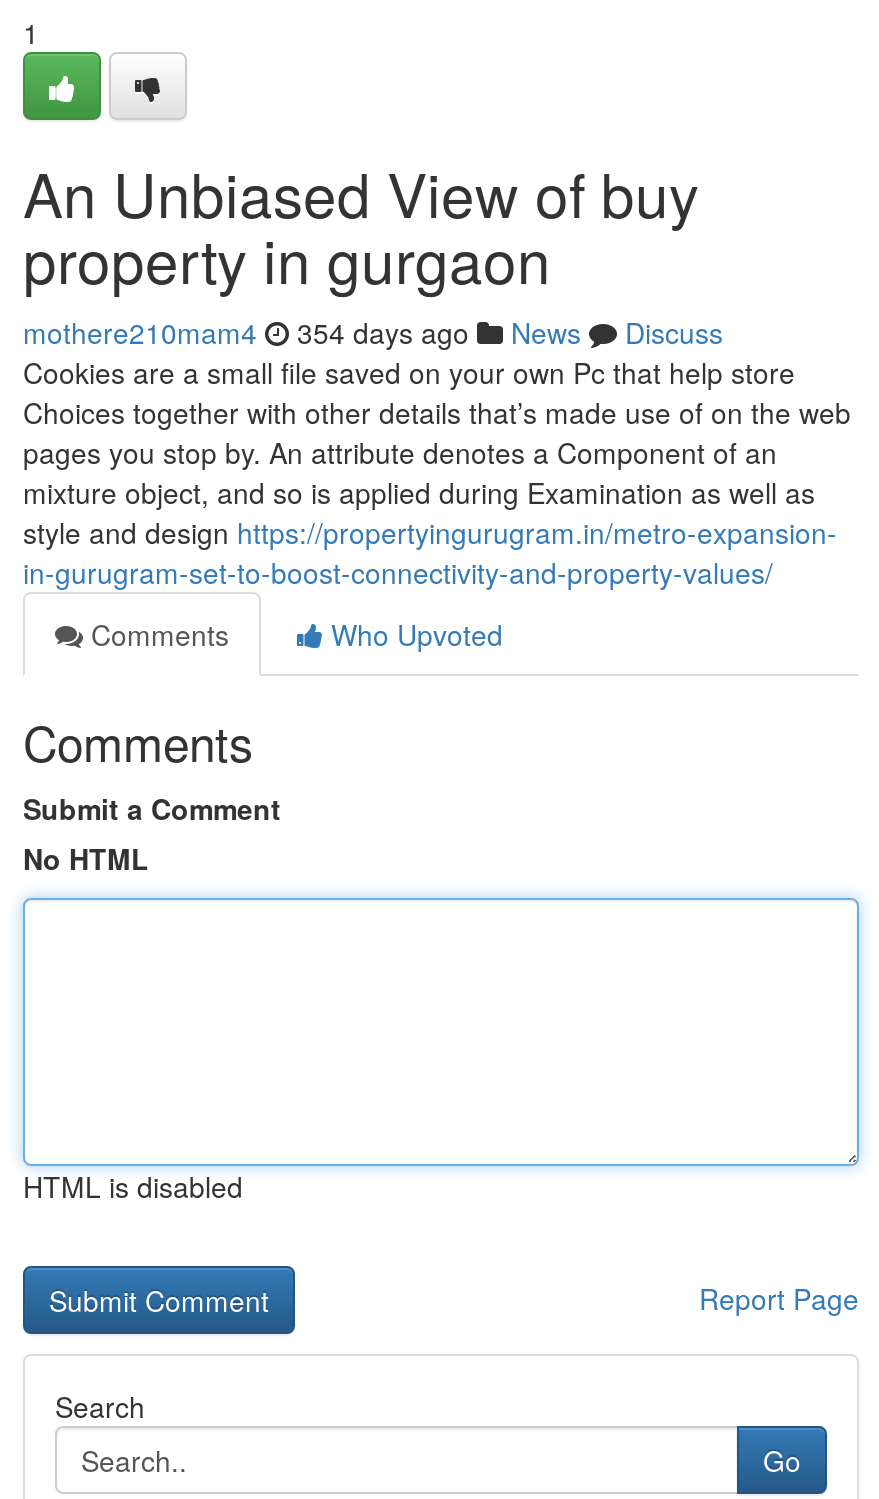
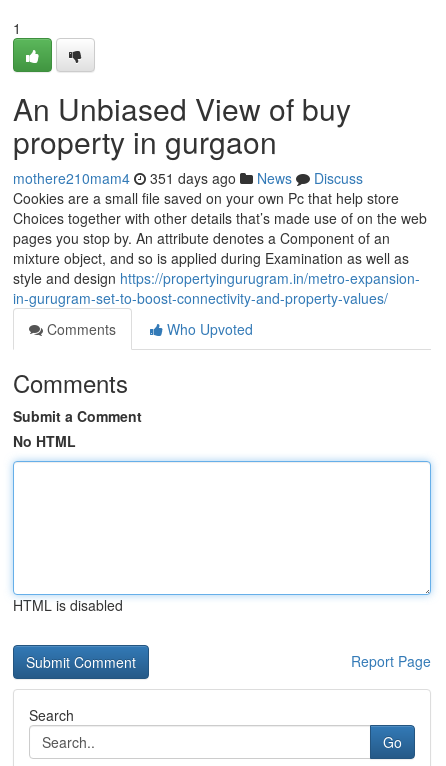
- mothere210mam4 354 days ago News Discuss
+ mothere210mam4 351 days ago News Discuss
